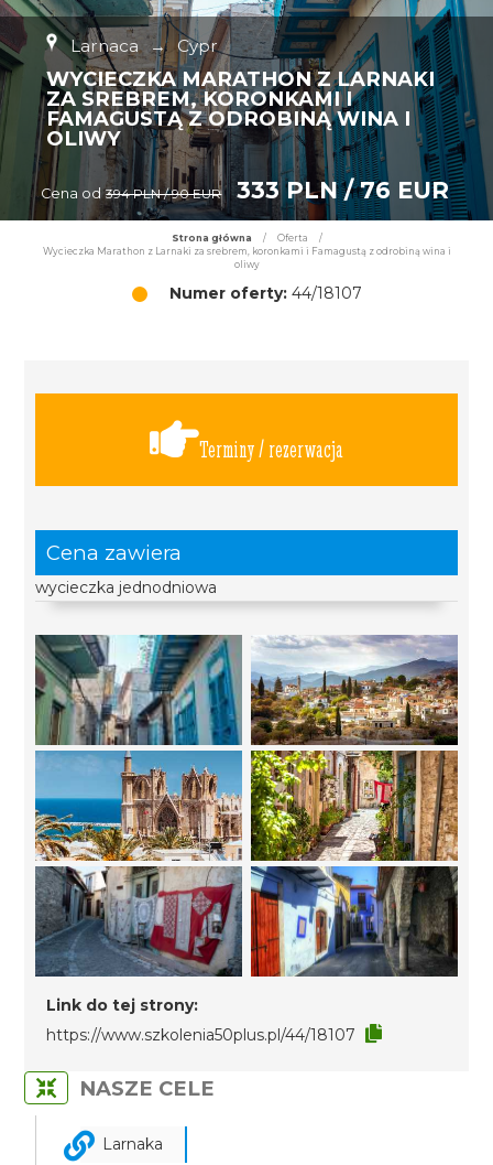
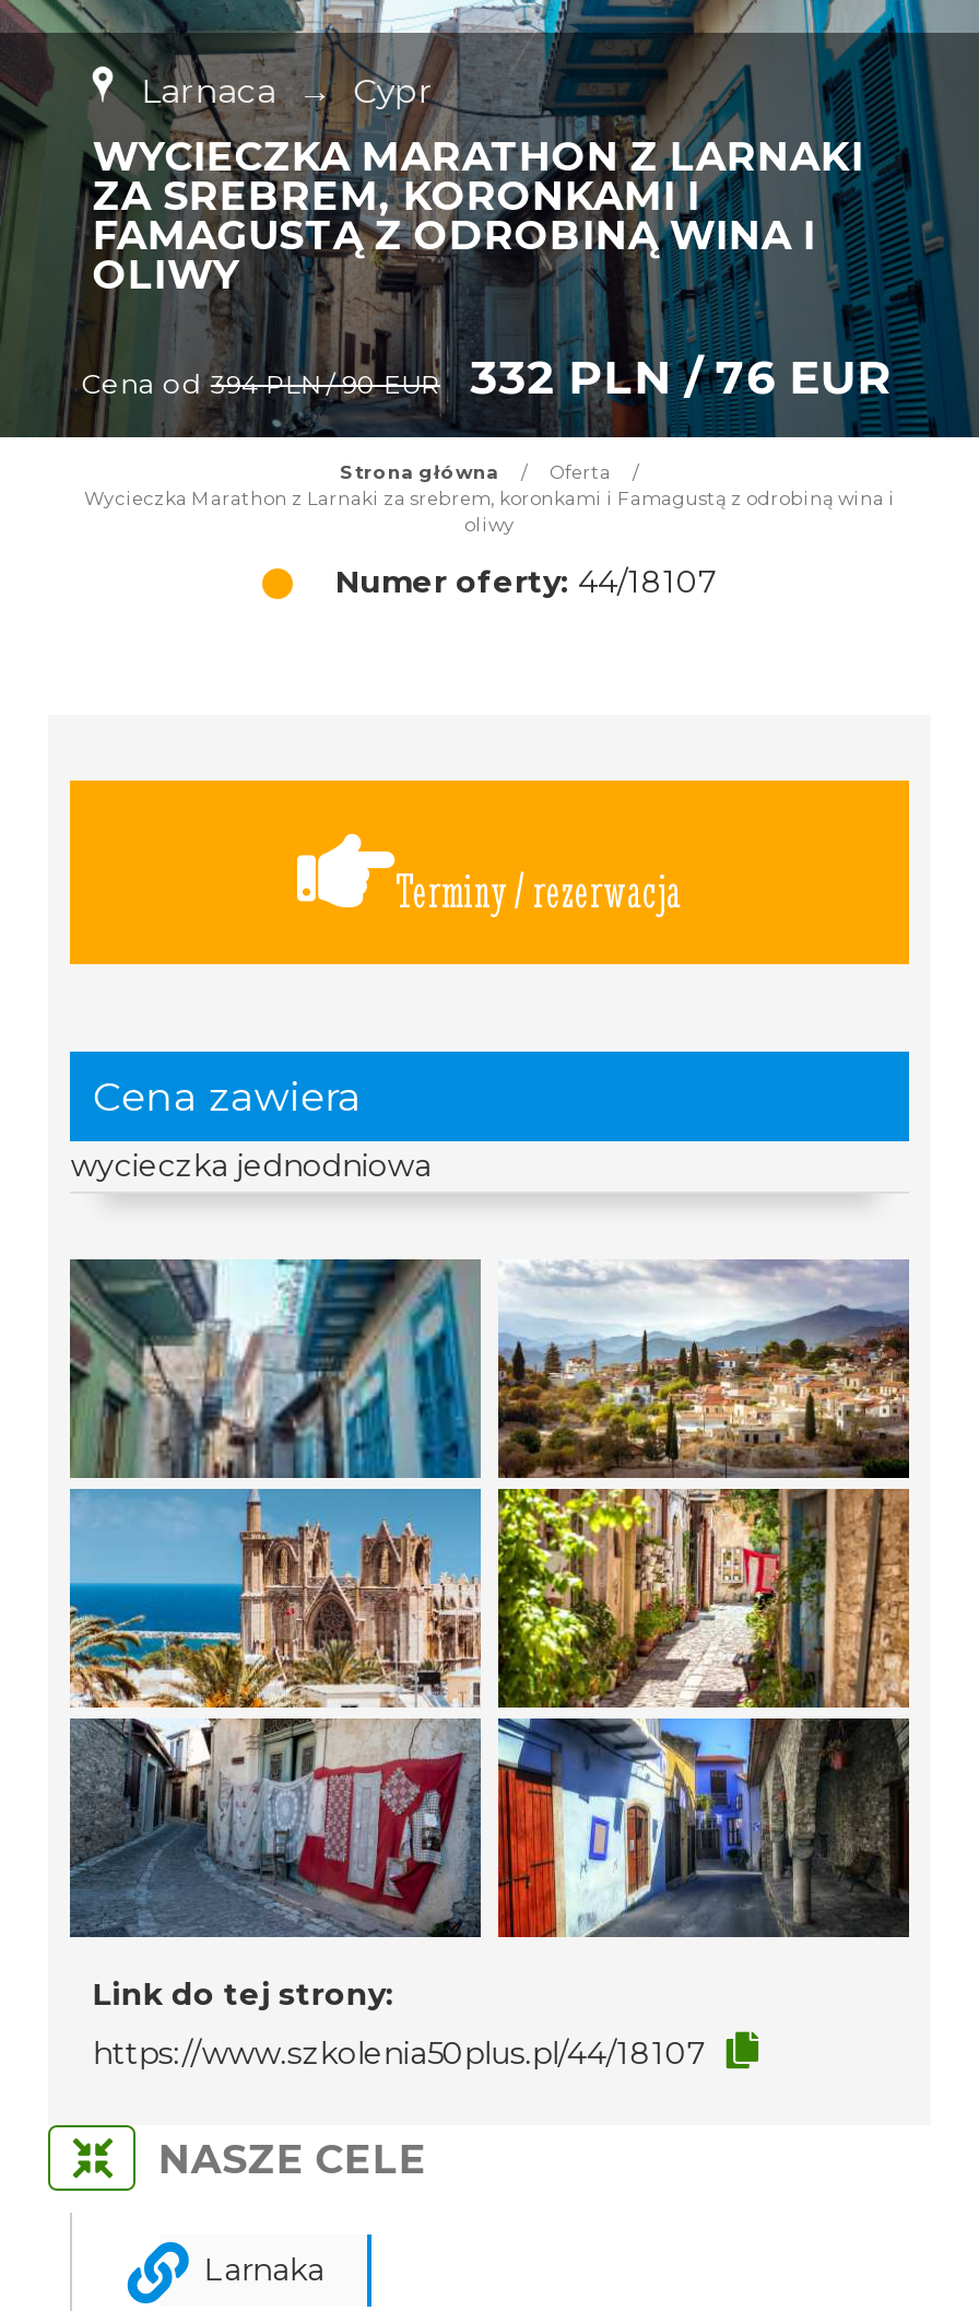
- 333 PLN / 76 EUR
+ 332 PLN / 76 EUR
